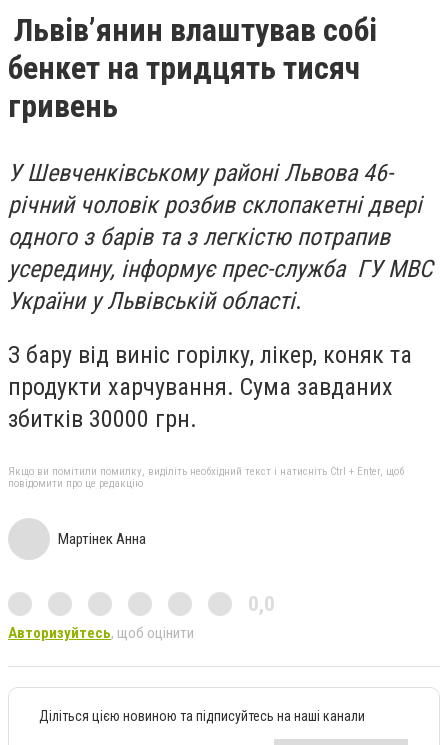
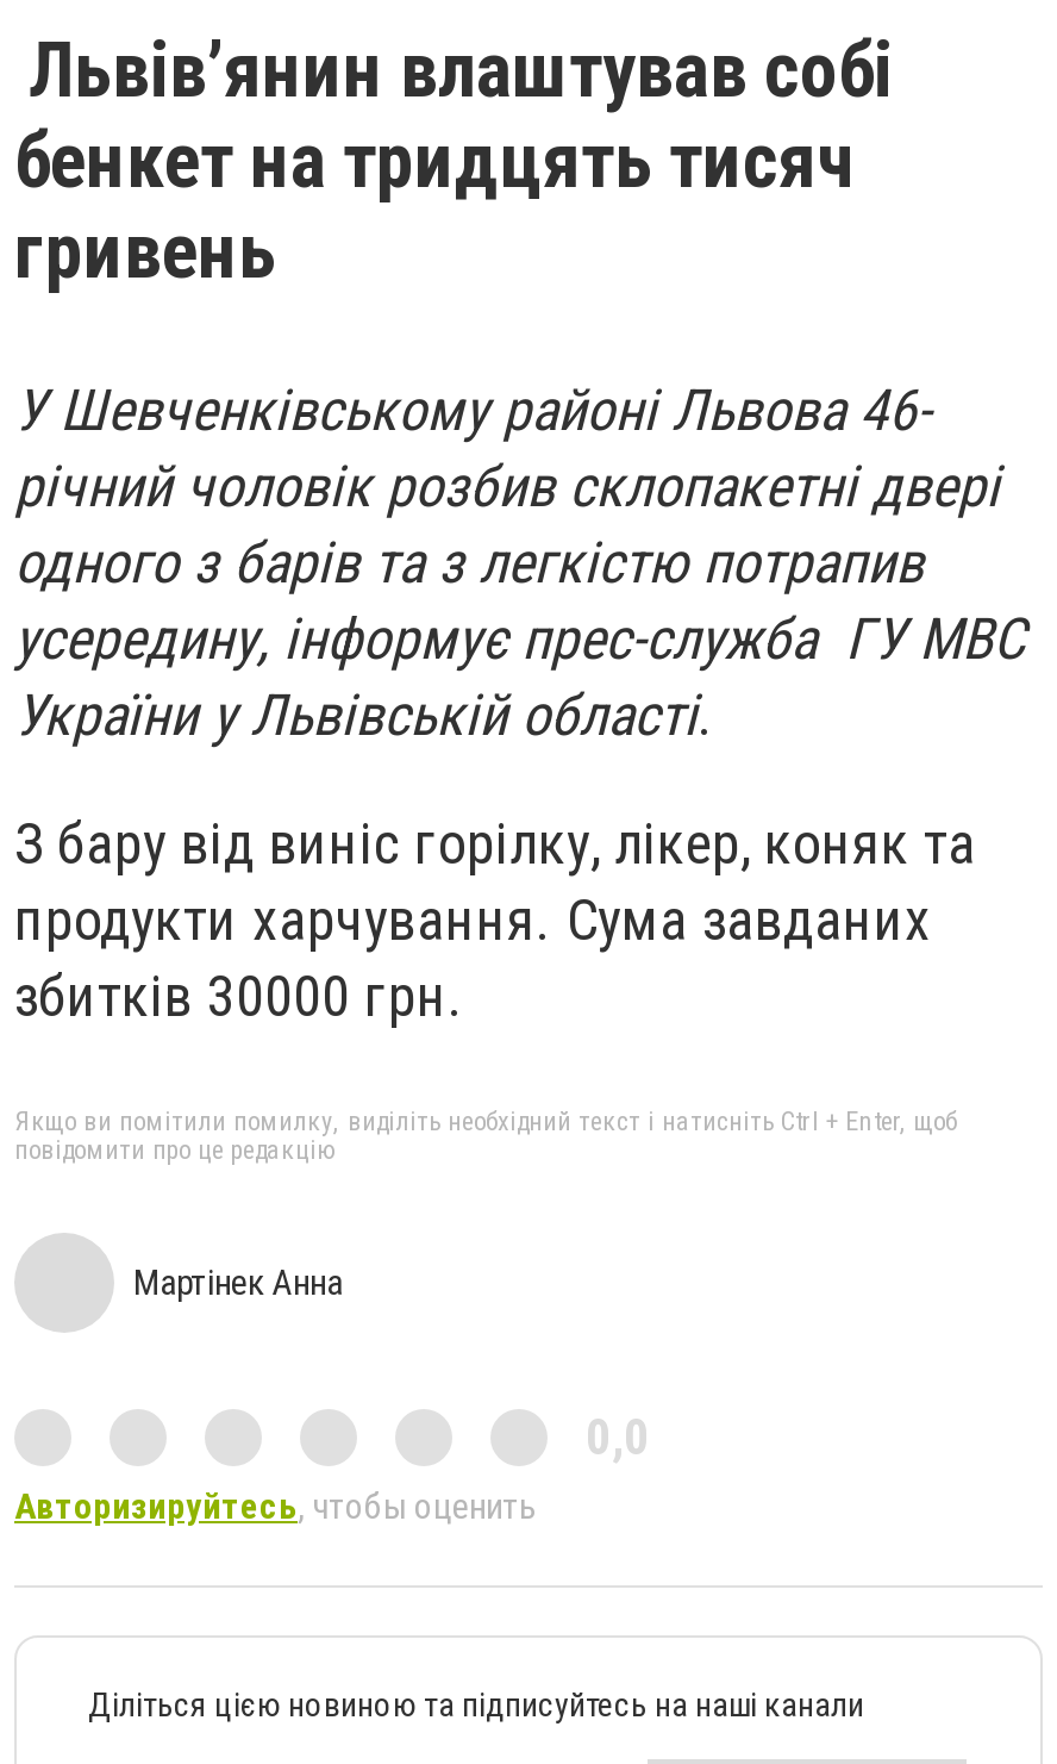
- Авторизуйтесь, щоб оцінити
+ Авторизируйтесь, чтобы оценить
